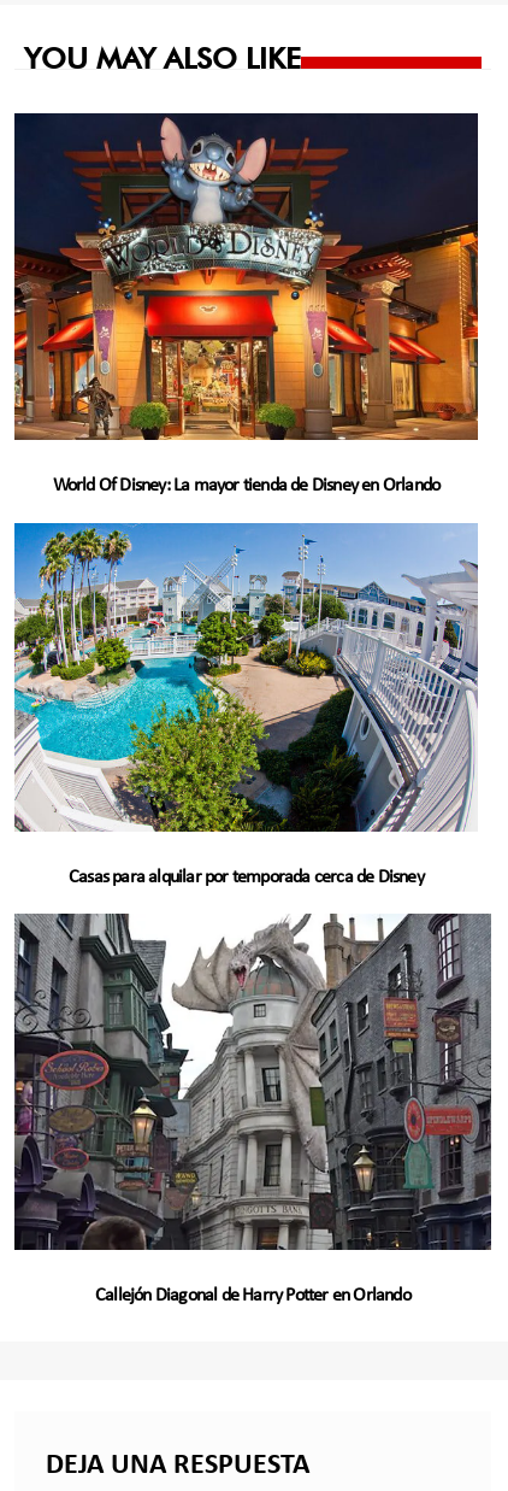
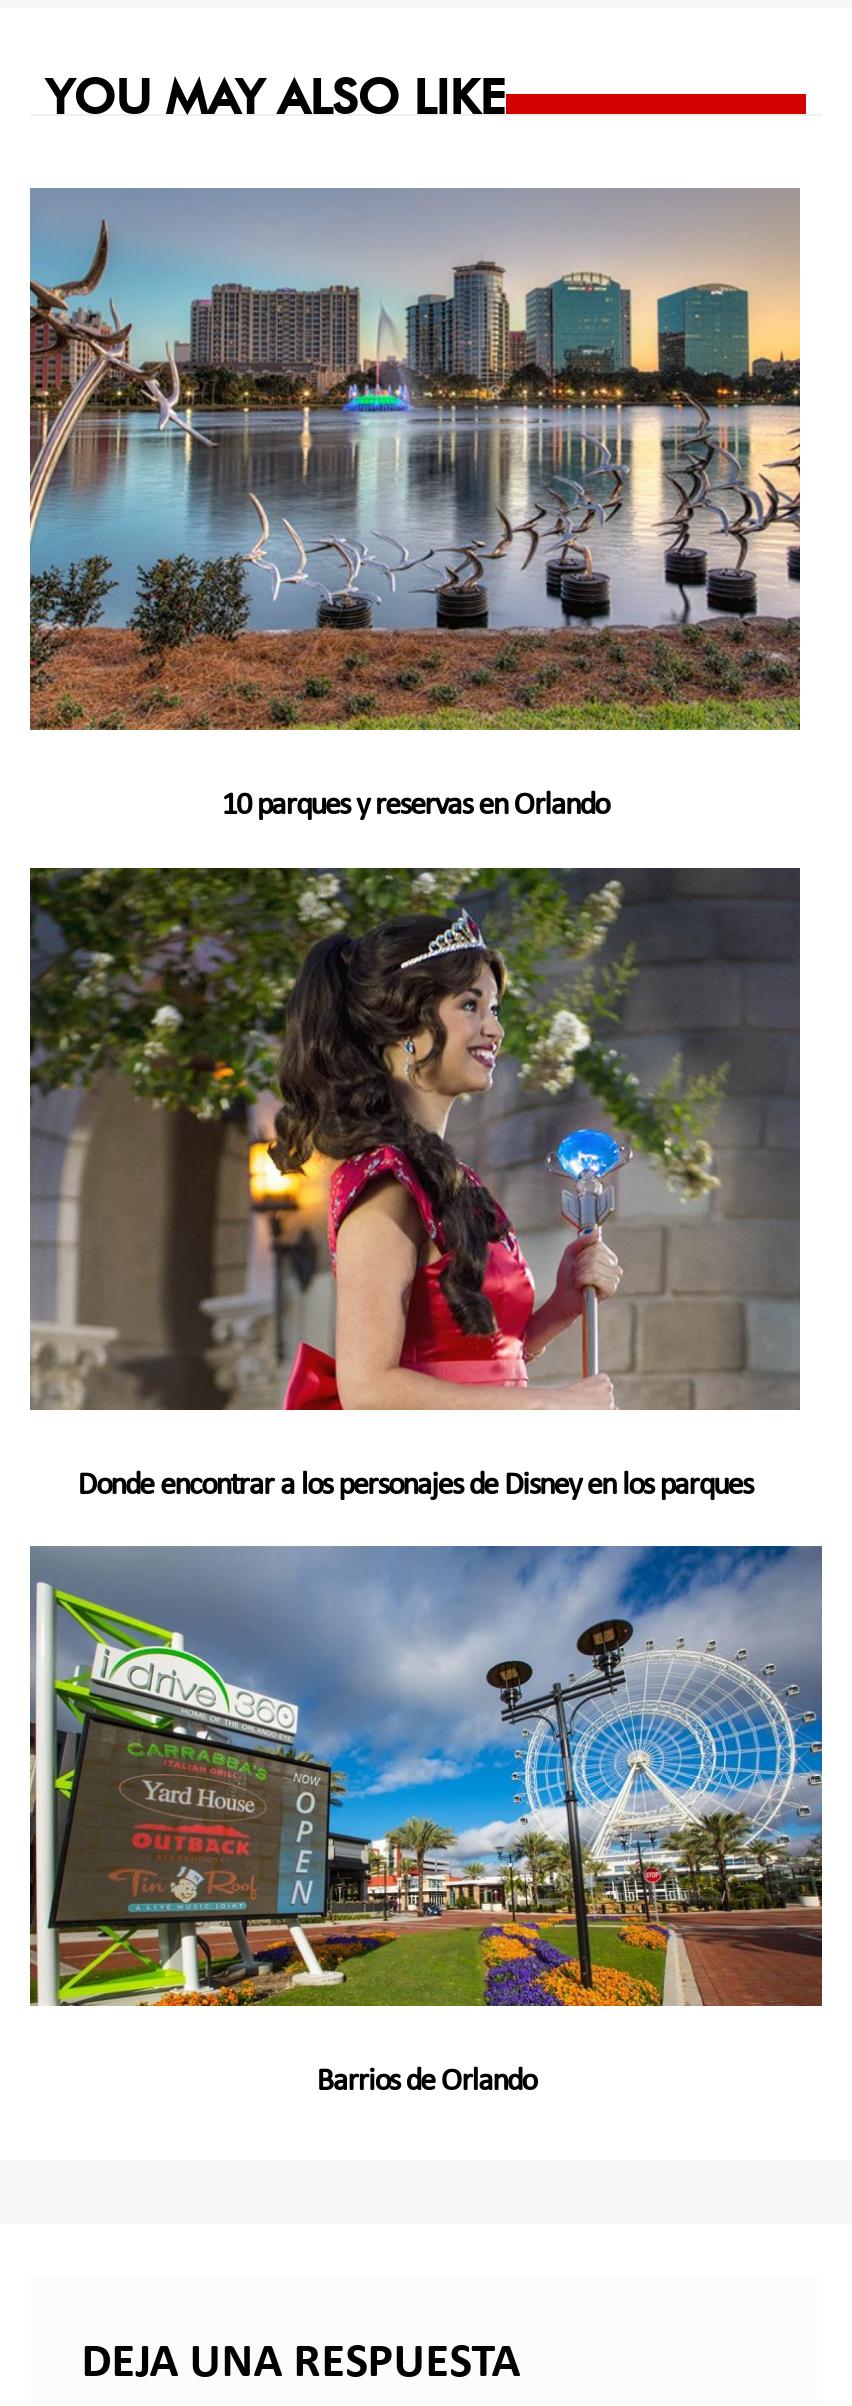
- [image]
- World Of Disney: La mayor tienda de Disney en Orlando
+ [image]
+ 10 parques y reservas en Orlando

- [image]
- Casas para alquilar por temporada cerca de Disney
+ [image]
+ Donde encontrar a los personajes de Disney en los parques

- [image]
- Callejón Diagonal de Harry Potter en Orlando
+ [image]
+ Barrios de Orlando
